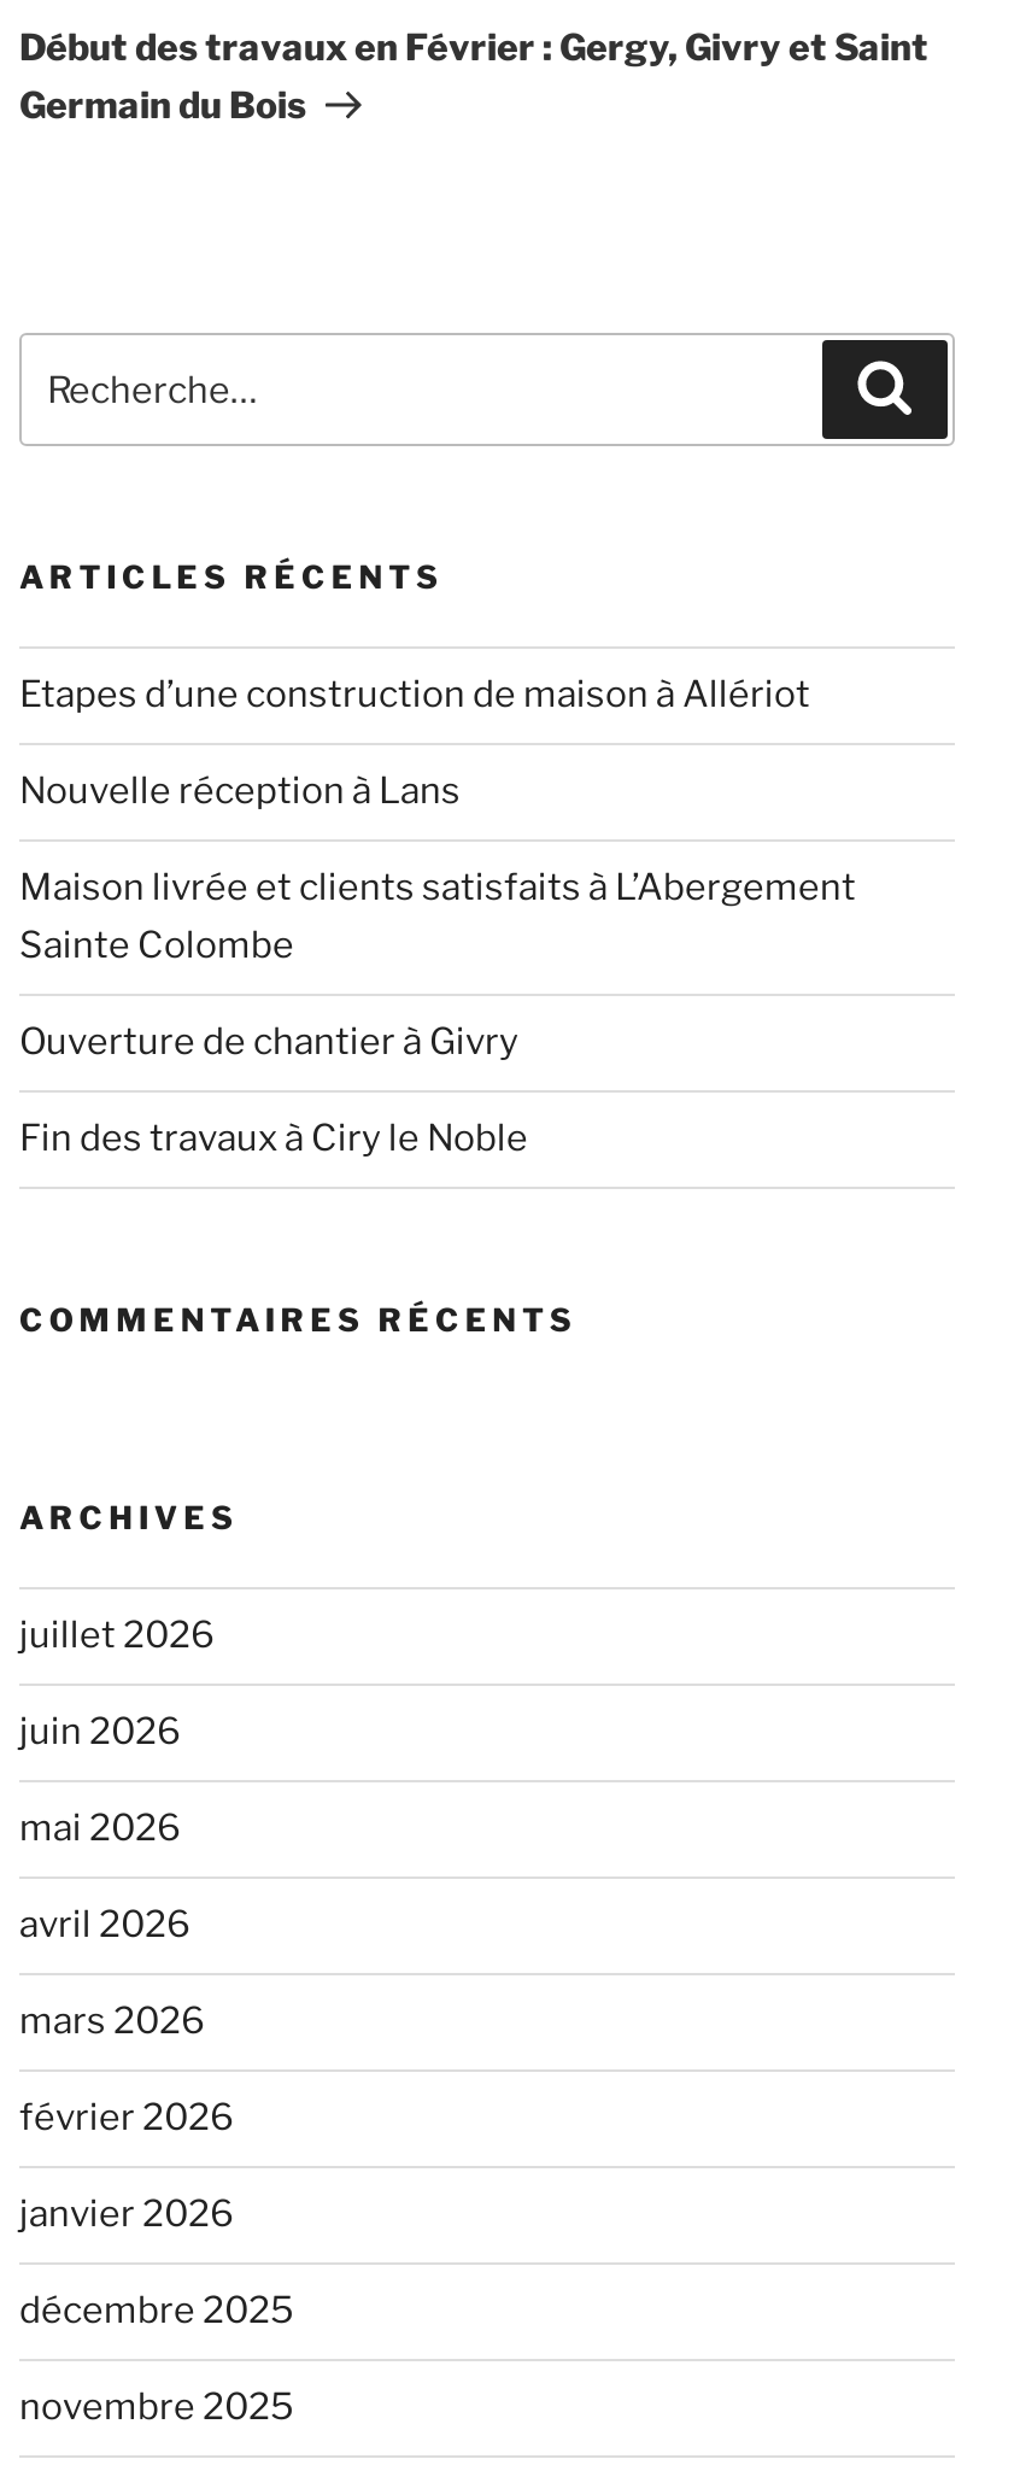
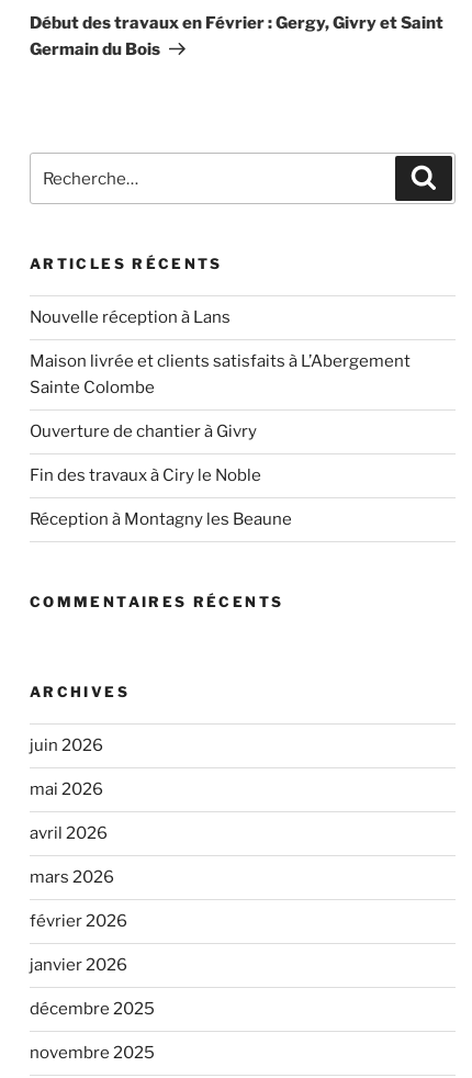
- Etapes d’une construction de maison à Allériot

+ Réception à Montagny les Beaune

- juillet 2026
